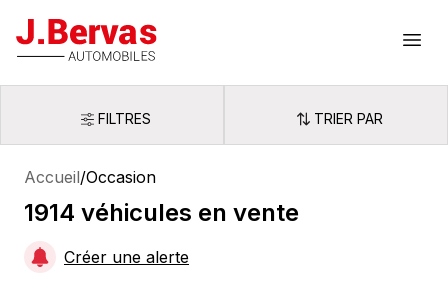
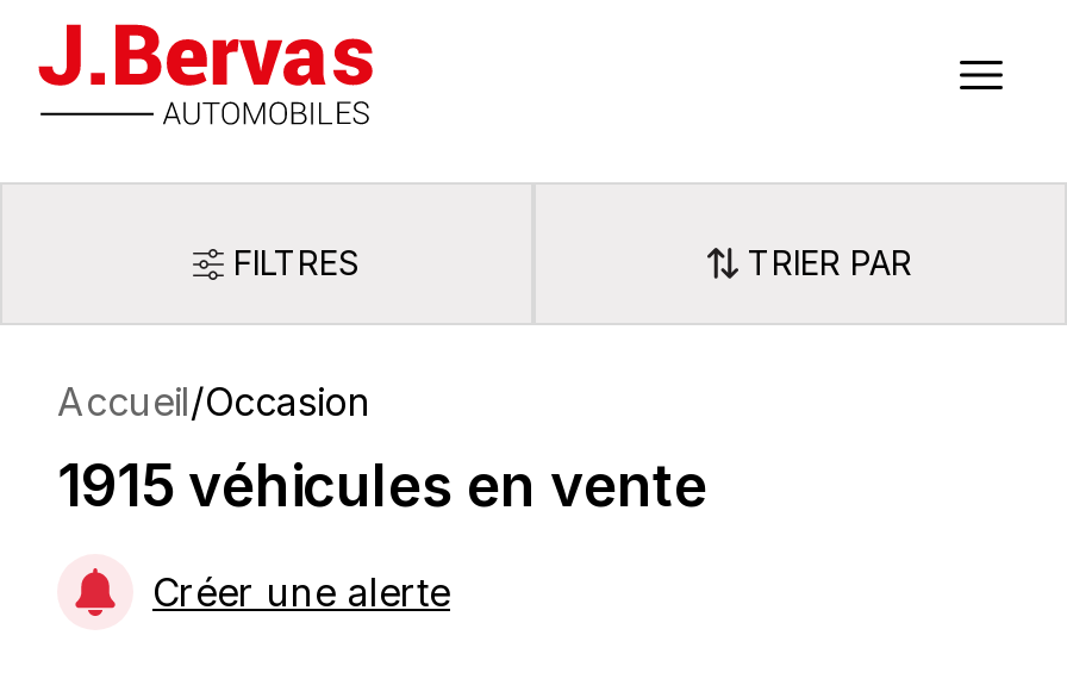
- 1914 véhicules en vente
+ 1915 véhicules en vente
